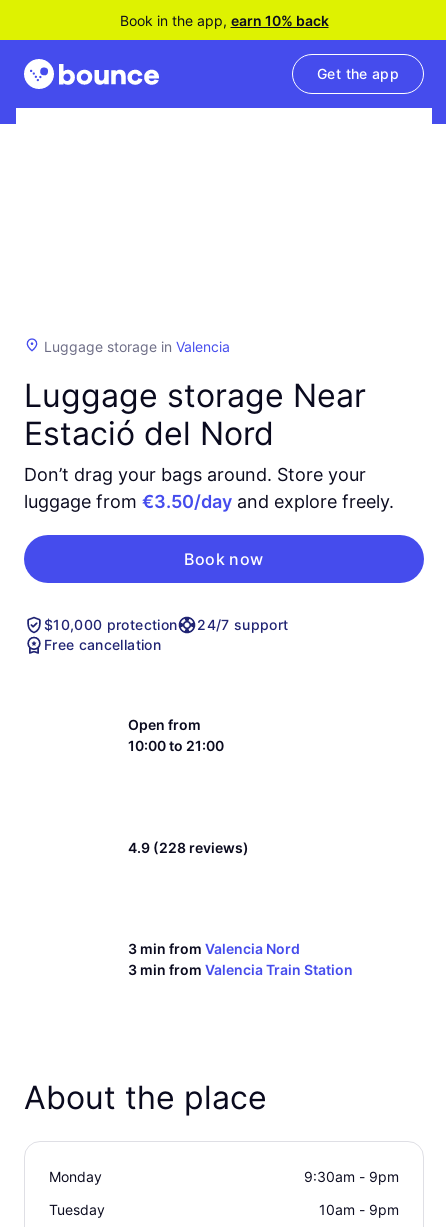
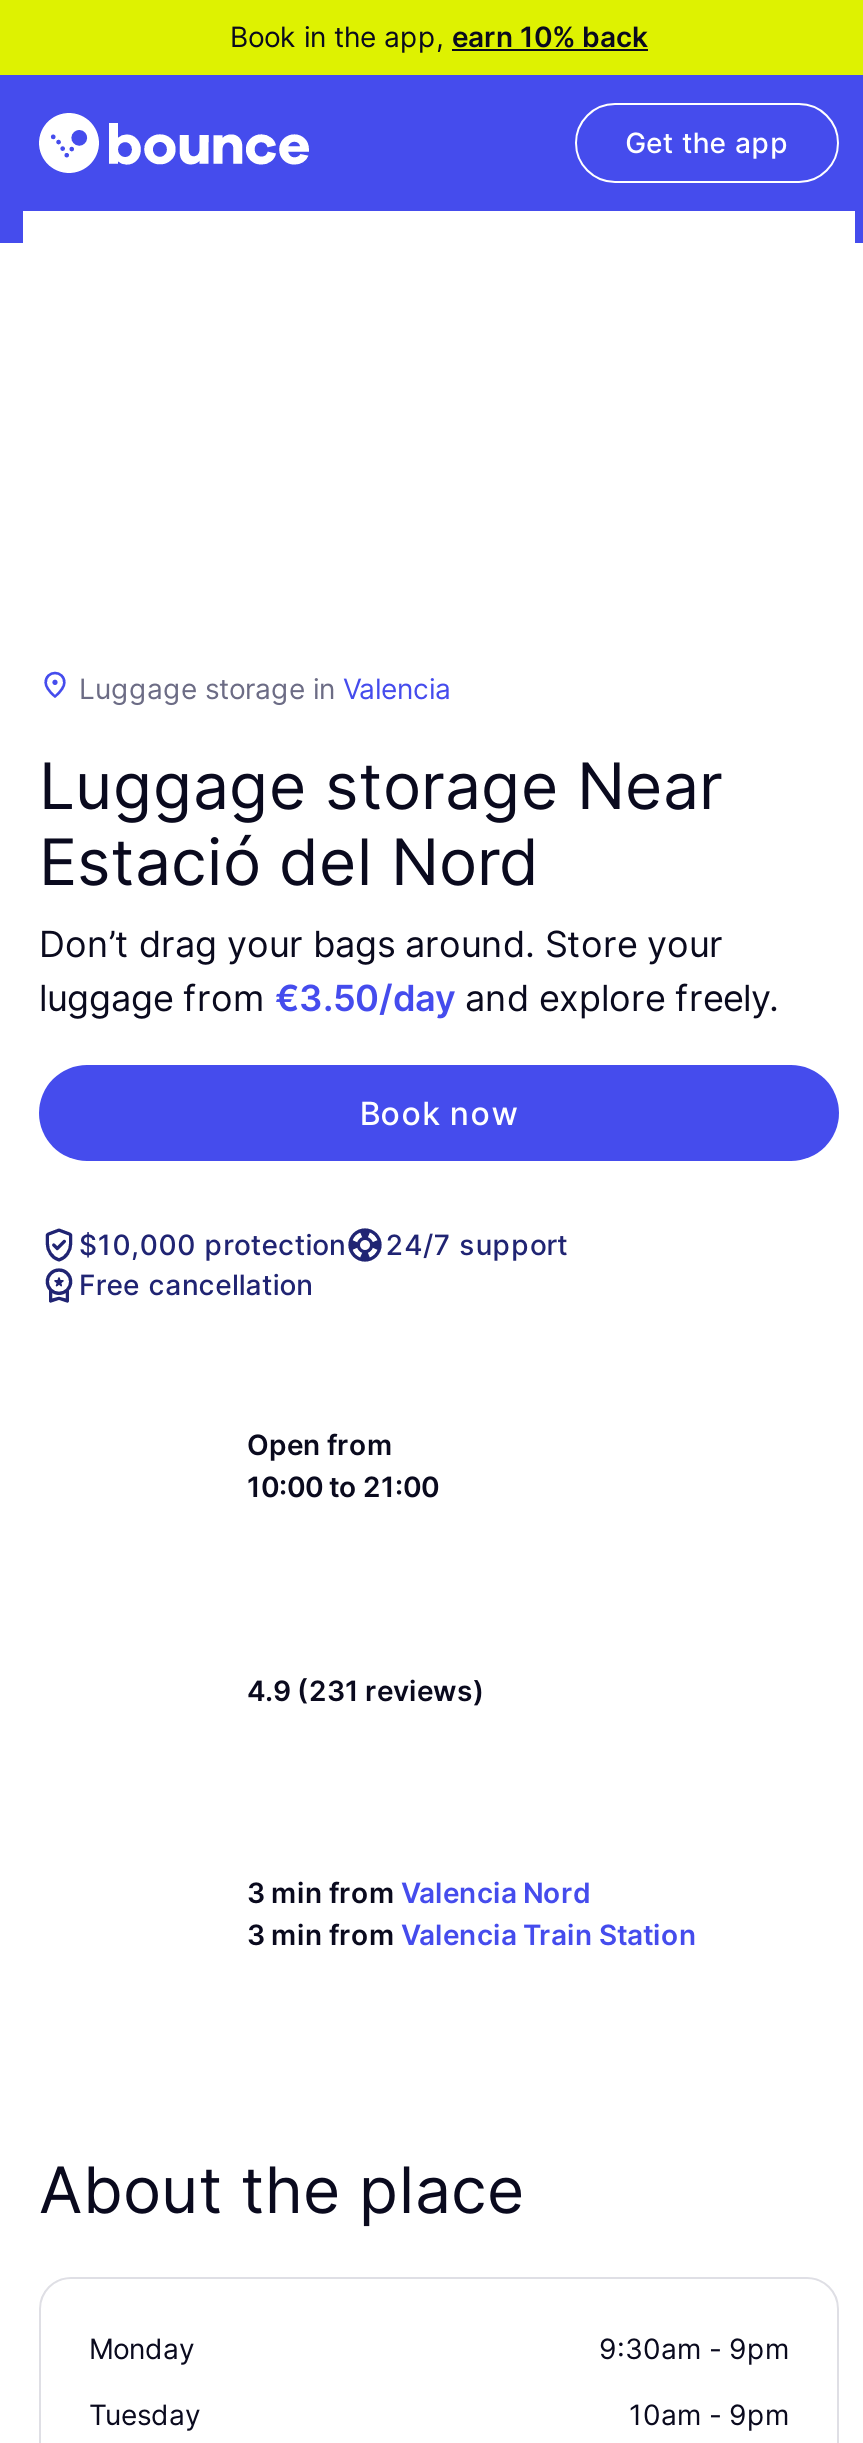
- 4.9 (228 reviews)
+ 4.9 (231 reviews)
